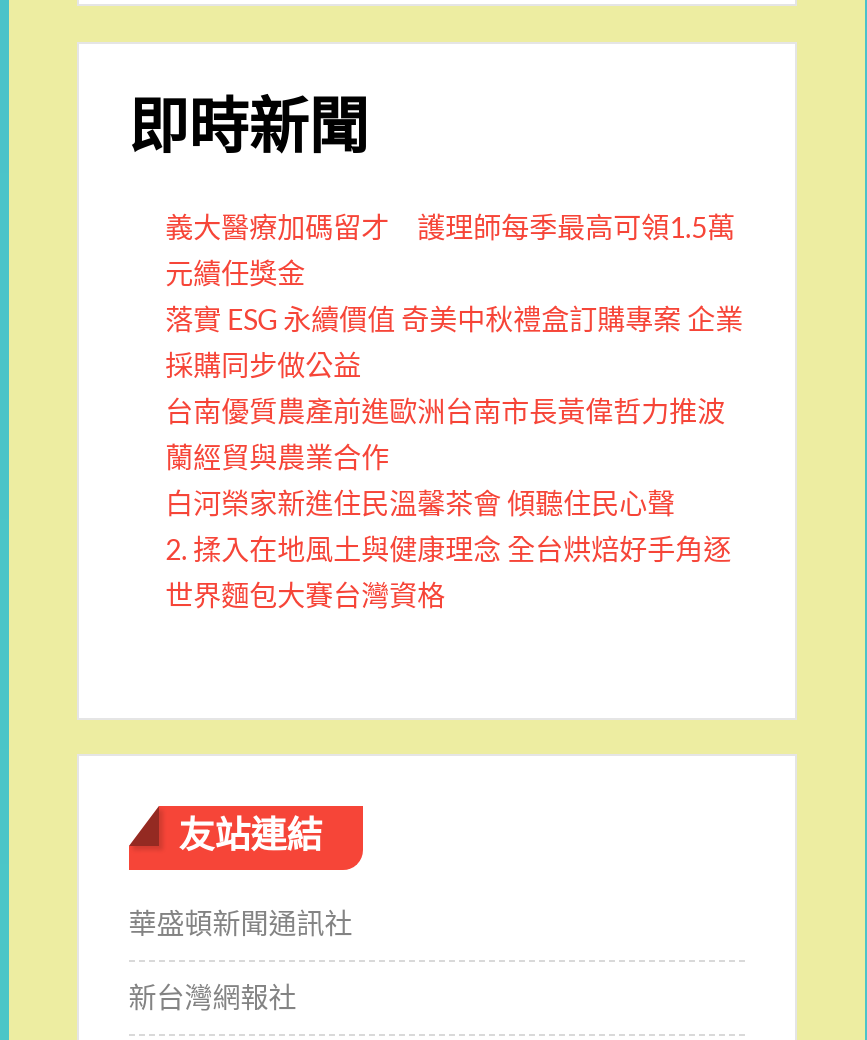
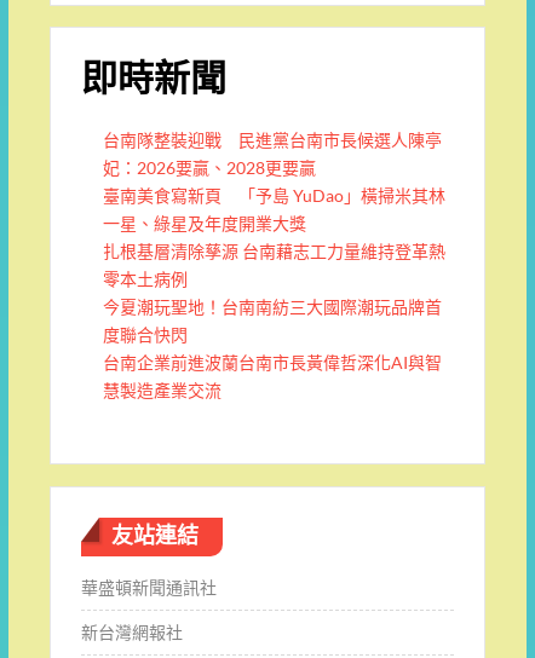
- 義大醫療加碼留才 護理師每季最高可領1.5萬
- 元續任獎金
- 落實 ESG 永續價值 奇美中秋禮盒訂購專案 企業
- 採購同步做公益
- 台南優質農產前進歐洲台南市長黃偉哲力推波
- 蘭經貿與農業合作
- 白河榮家新進住民溫馨茶會 傾聽住民心聲
- 2. 揉入在地風土與健康理念 全台烘焙好手角逐
- 世界麵包大賽台灣資格
+ 台南隊整裝迎戰 民進黨台南市長候選人陳亭
+ 妃：2026要贏、2028更要贏
+ 臺南美食寫新頁 「予島 YuDao」橫掃米其林
+ 一星、綠星及年度開業大獎
+ 扎根基層清除孳源 台南藉志工力量維持登革熱
+ 零本土病例
+ 今夏潮玩聖地！台南南紡三大國際潮玩品牌首
+ 度聯合快閃
+ 台南企業前進波蘭台南市長黃偉哲深化AI與智
+ 慧製造產業交流
